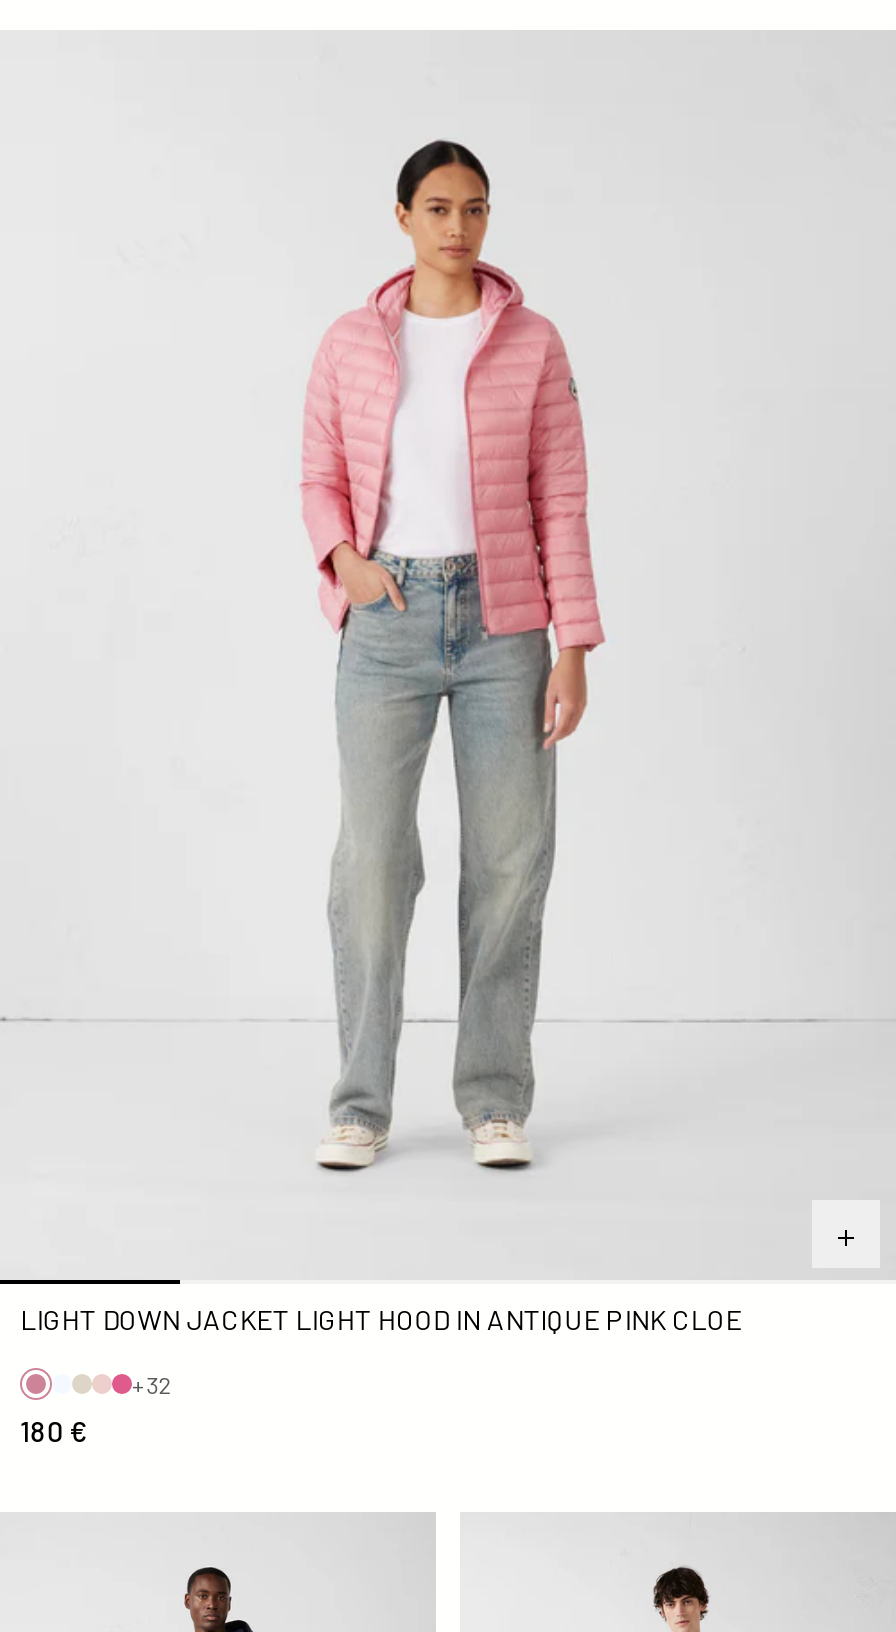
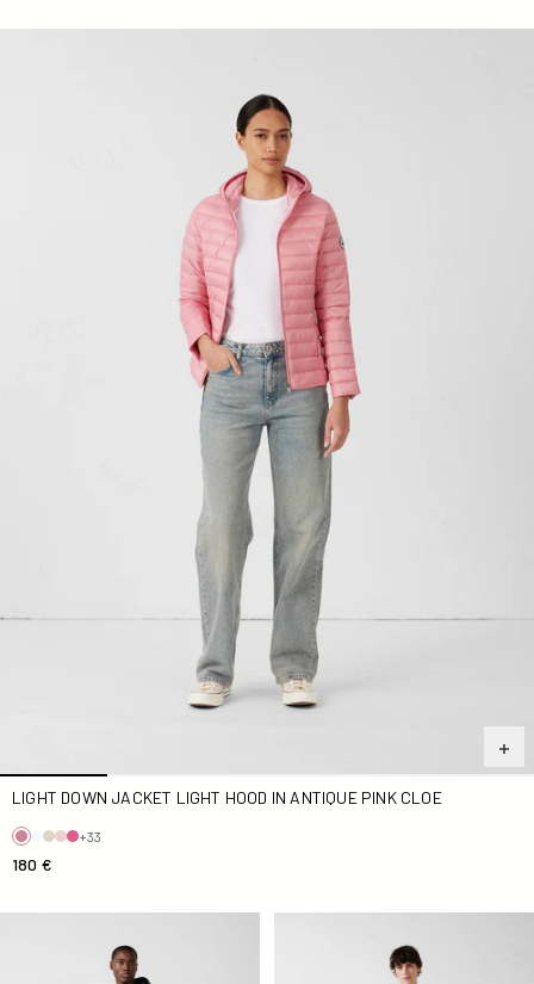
- +32
+ +33
